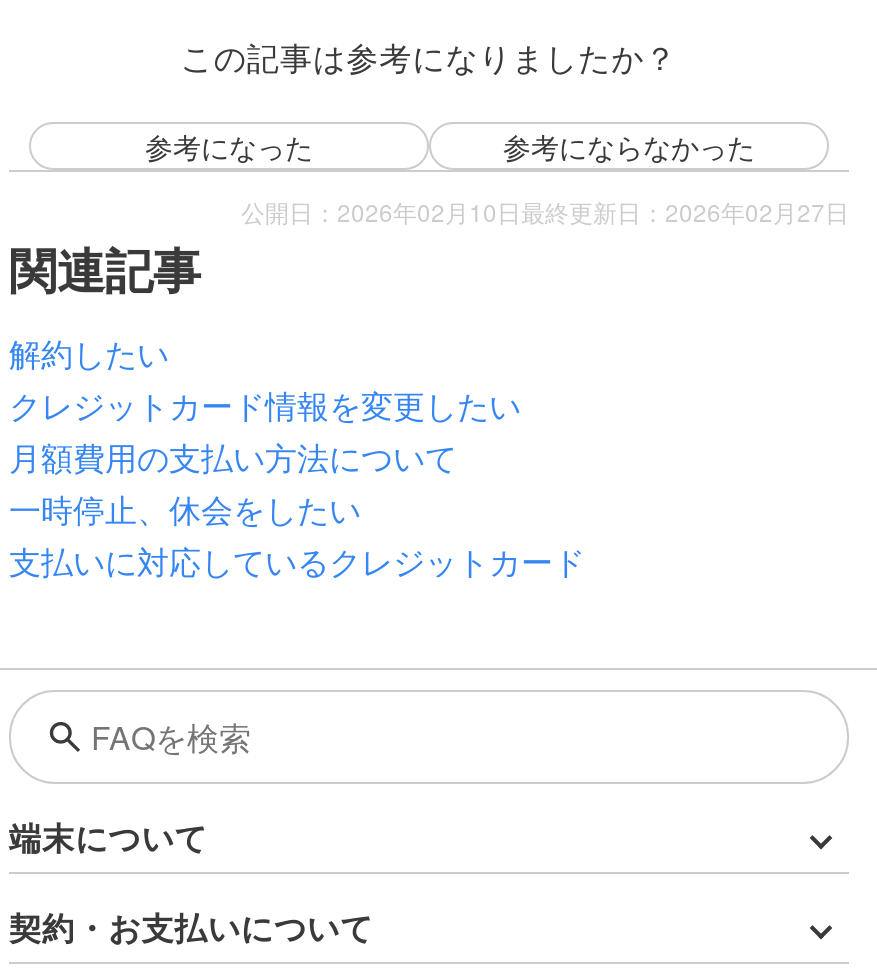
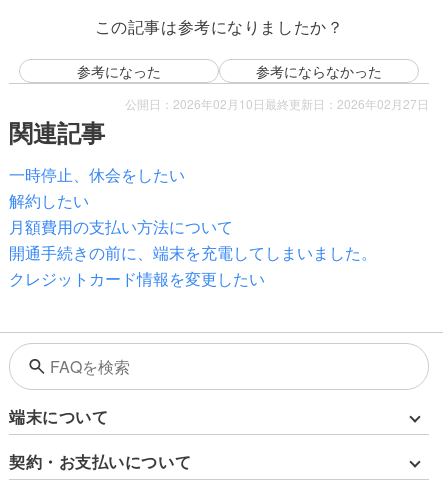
moved down: 解約したい | 月額費用の支払い方法について

moved down: クレジットカード情報を変更したい

moved up: 一時停止、休会をしたい

- 支払いに対応しているクレジットカード
+ 開通手続きの前に、端末を充電してしまいました。
